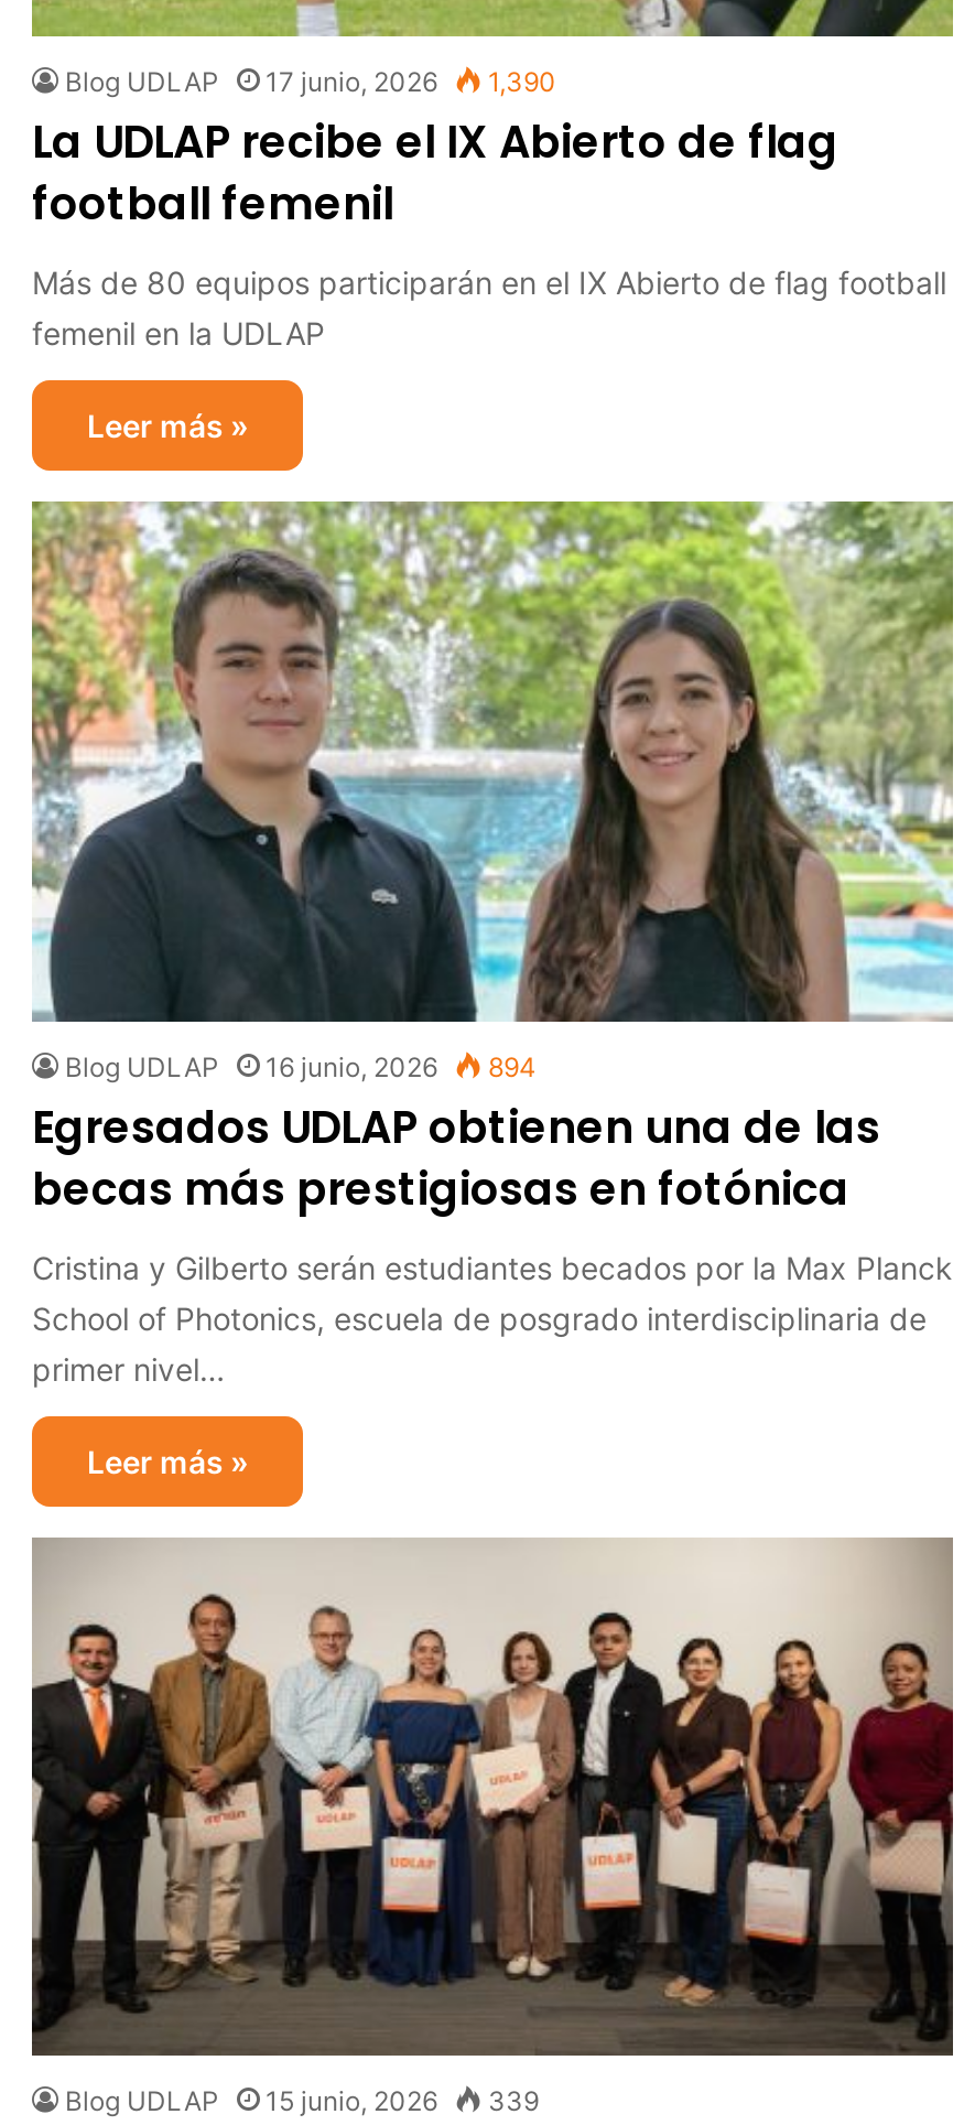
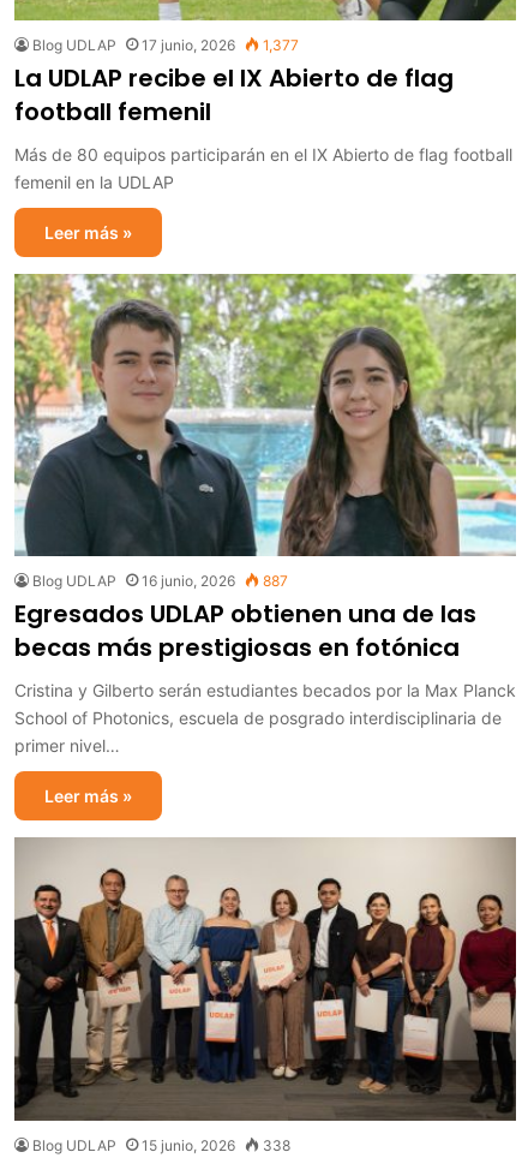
- Blog UDLAP 17 junio, 2026 1,390
+ Blog UDLAP 17 junio, 2026 1,377

- Blog UDLAP 16 junio, 2026 894
+ Blog UDLAP 16 junio, 2026 887

- Blog UDLAP 15 junio, 2026 339
+ Blog UDLAP 15 junio, 2026 338
